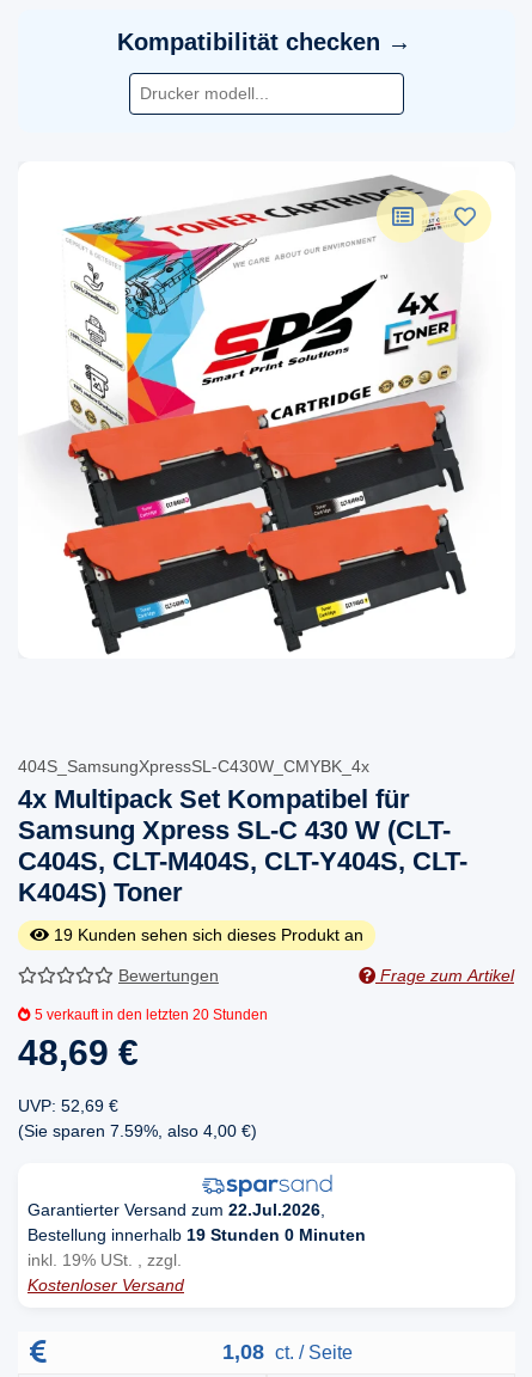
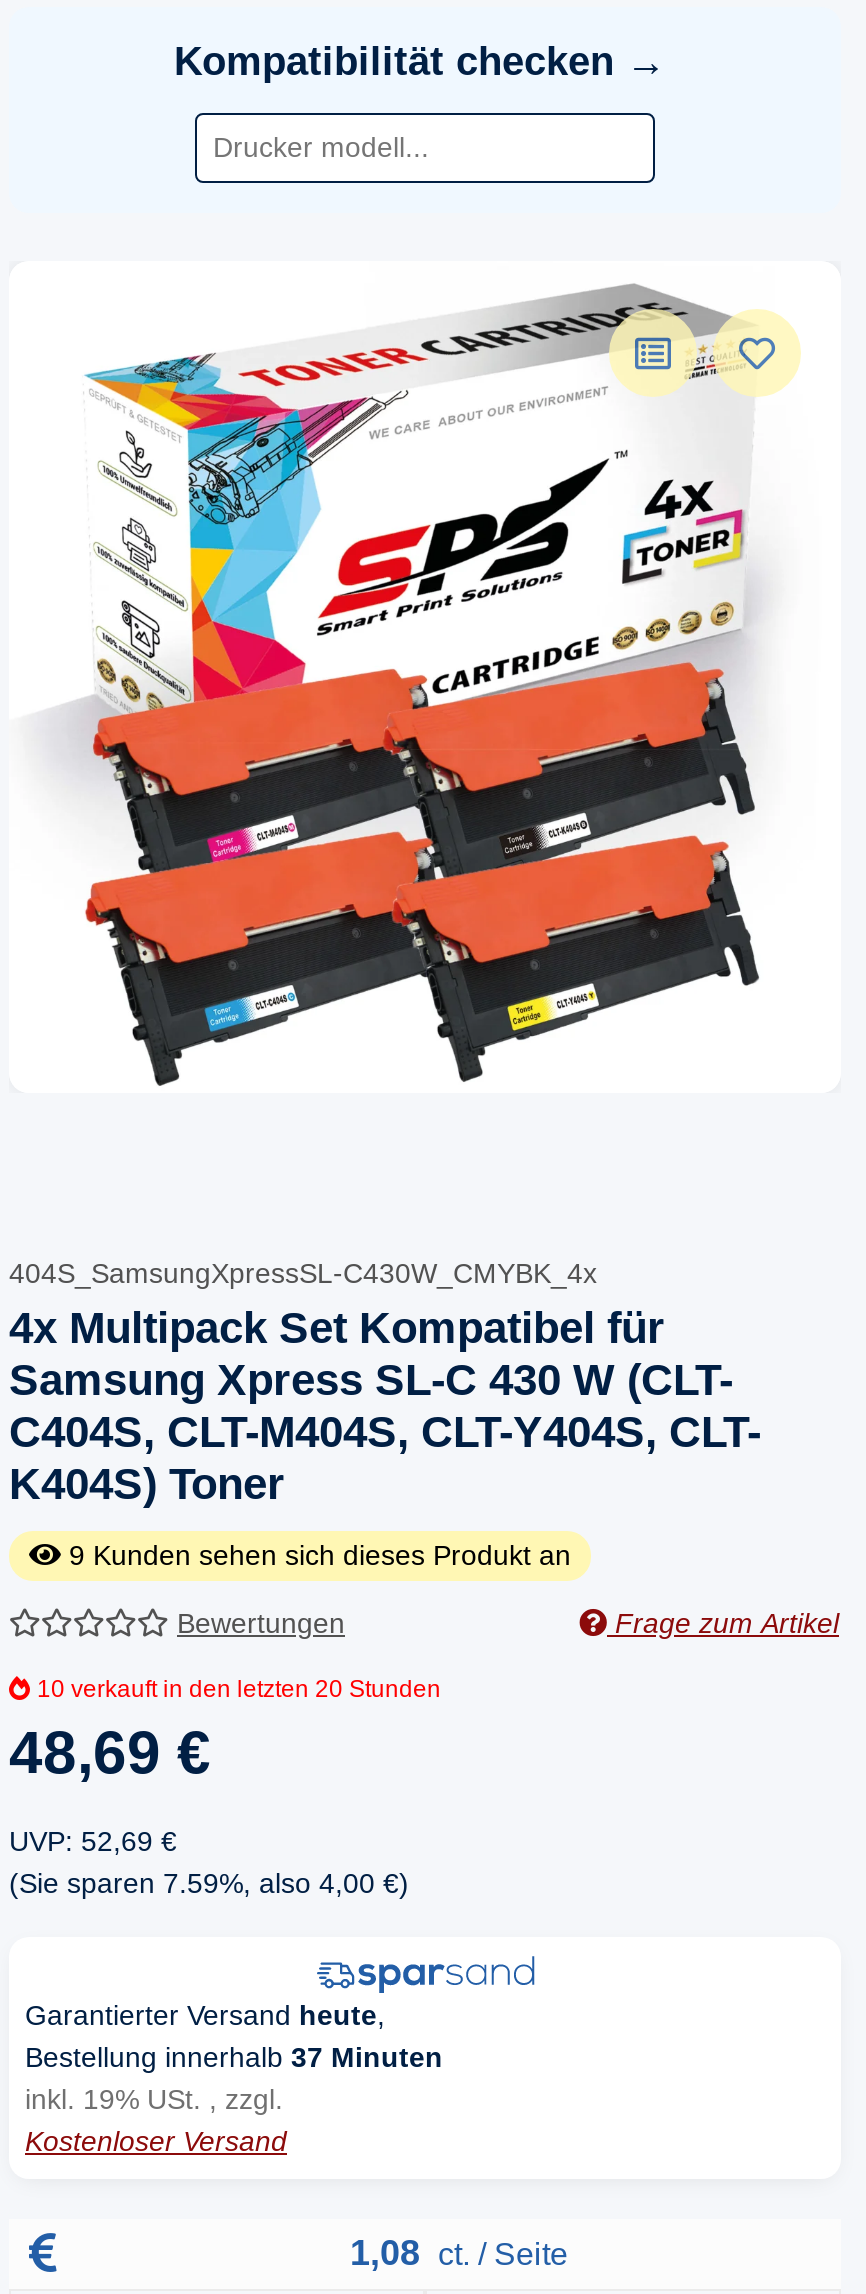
- 19 Kunden sehen sich dieses Produkt an
+ 9 Kunden sehen sich dieses Produkt an

- 5 verkauft in den letzten 20 Stunden
+ 10 verkauft in den letzten 20 Stunden

- Garantierter Versand zum 22.Jul.2026,
- Bestellung innerhalb 19 Stunden 0 Minuten
+ Garantierter Versand heute,
+ Bestellung innerhalb 37 Minuten
